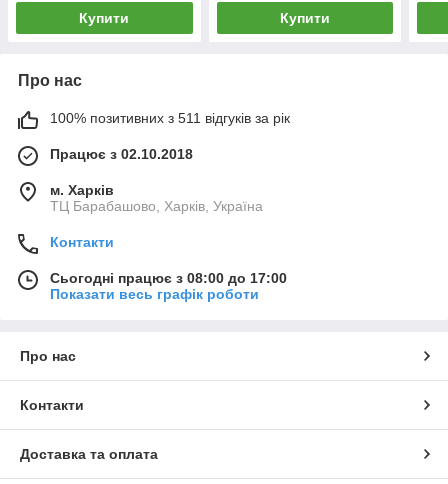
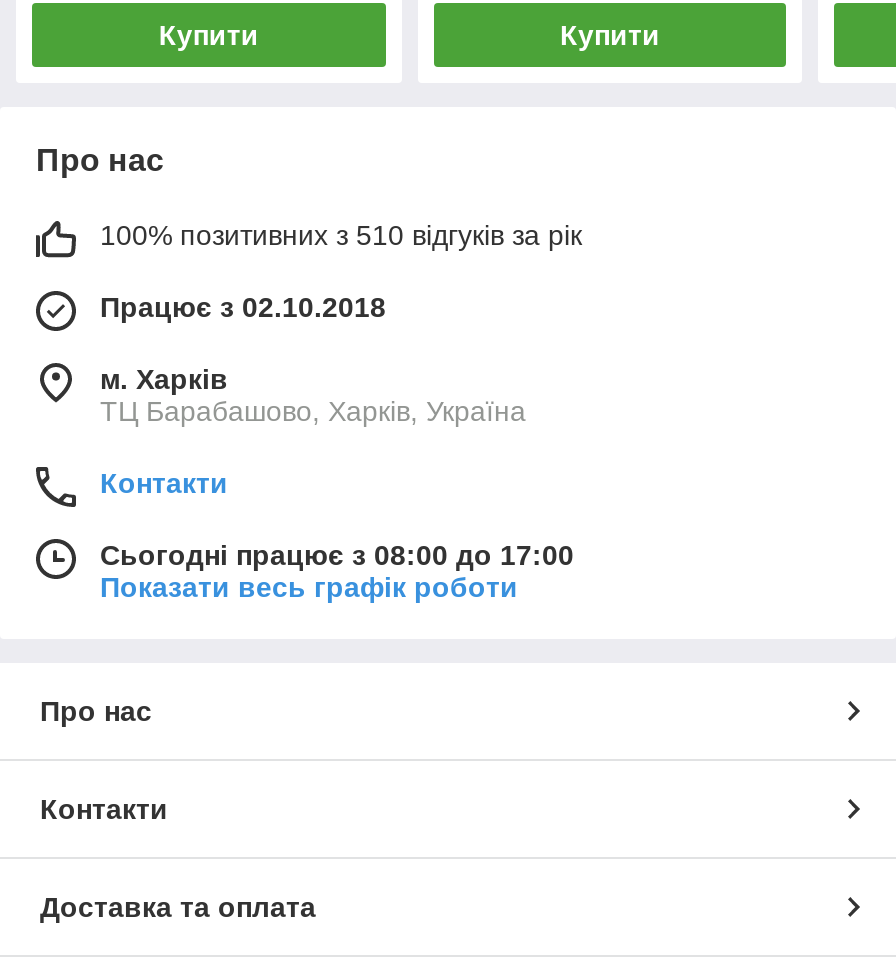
- 100% позитивних з 511 відгуків за рік
+ 100% позитивних з 510 відгуків за рік
